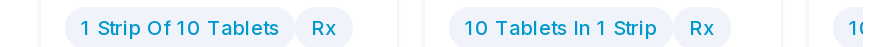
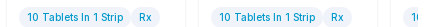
- 1 Strip Of 10 Tablets
+ 10 Tablets In 1 Strip
